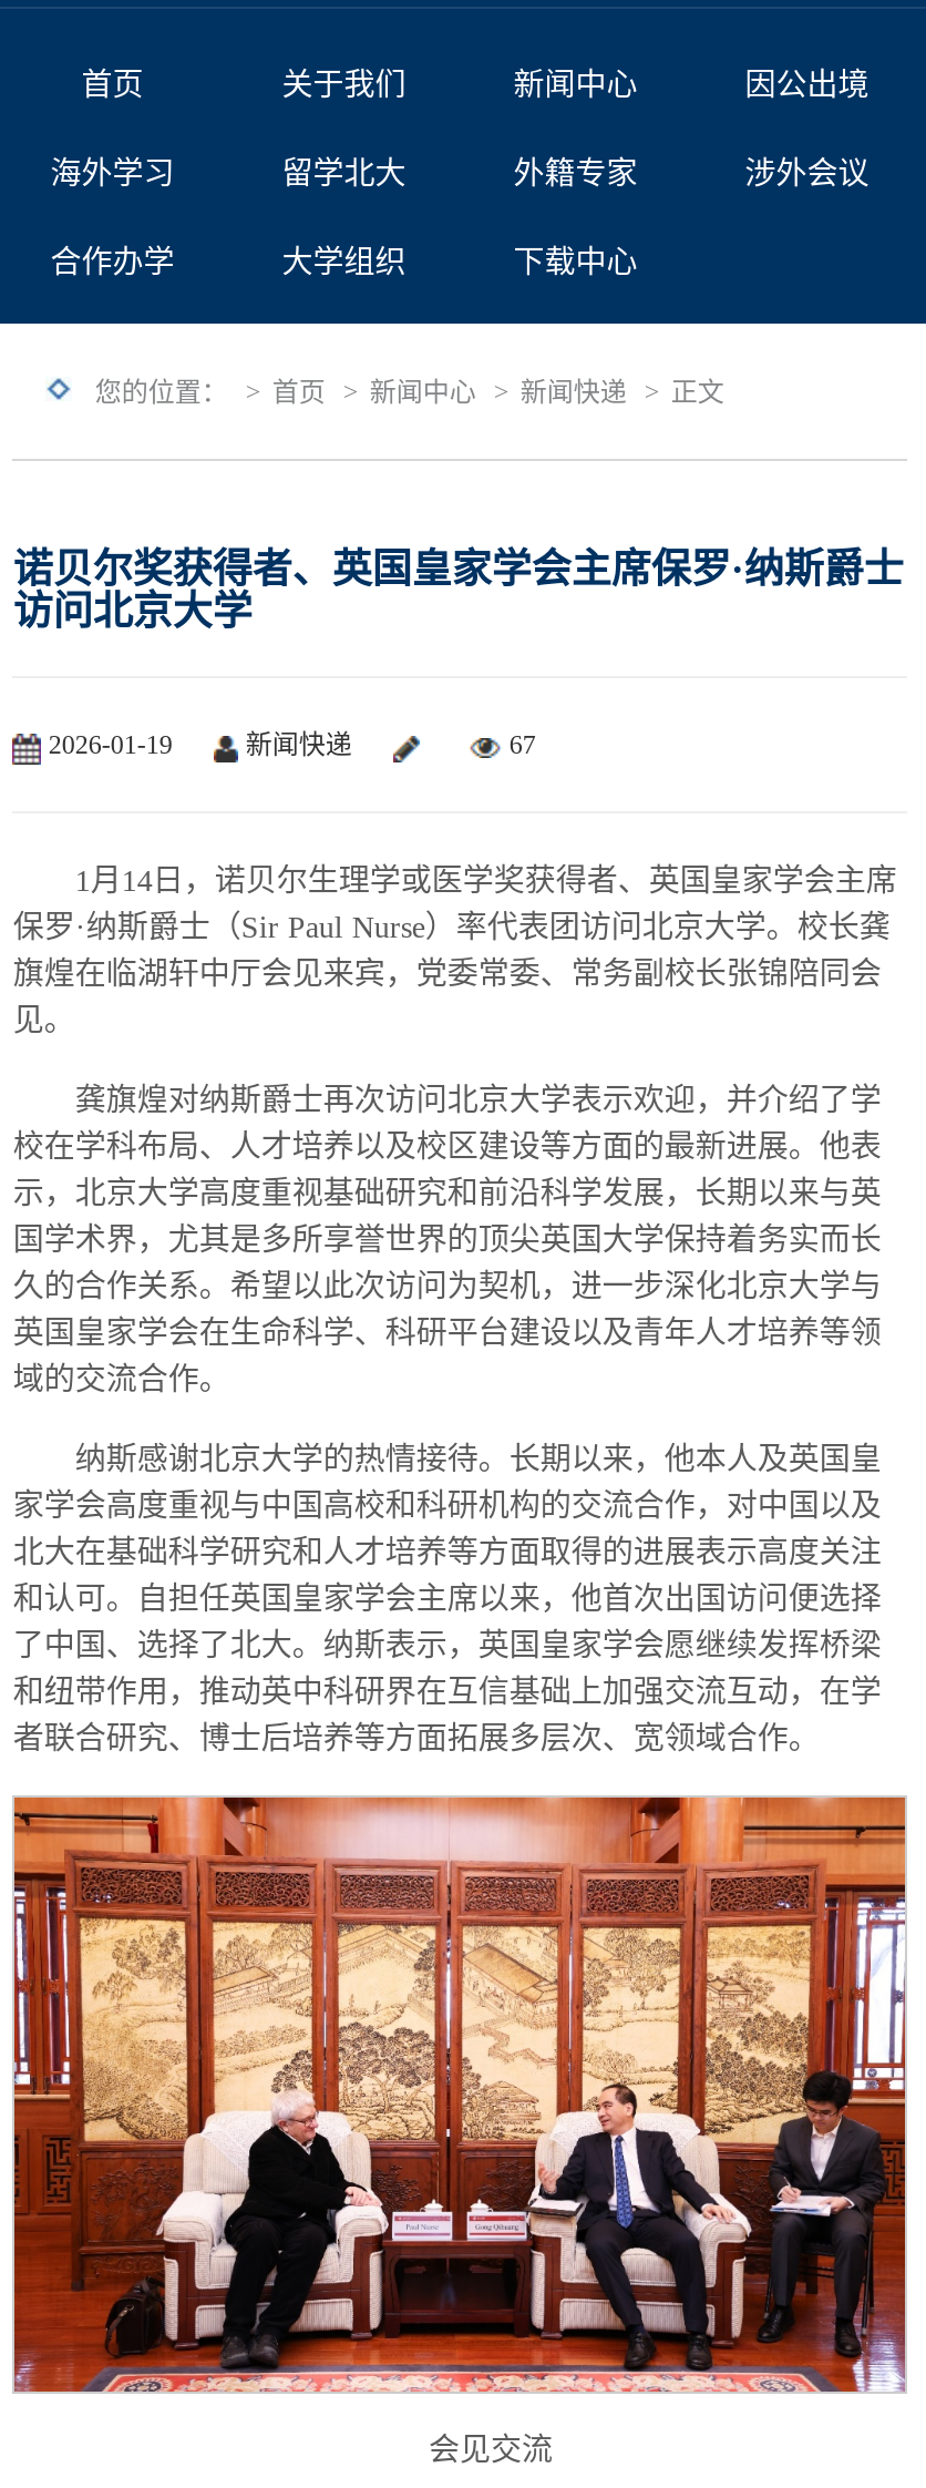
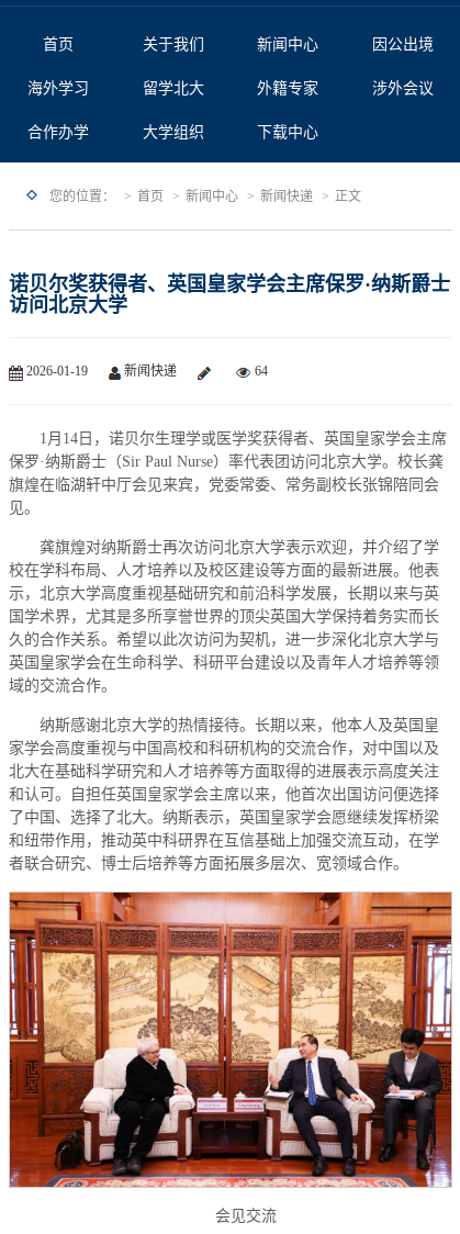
- 67
+ 64
